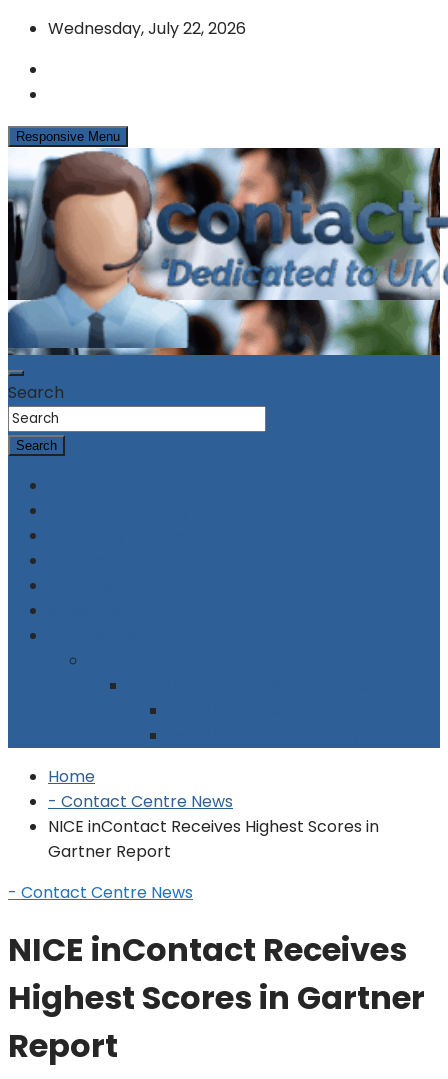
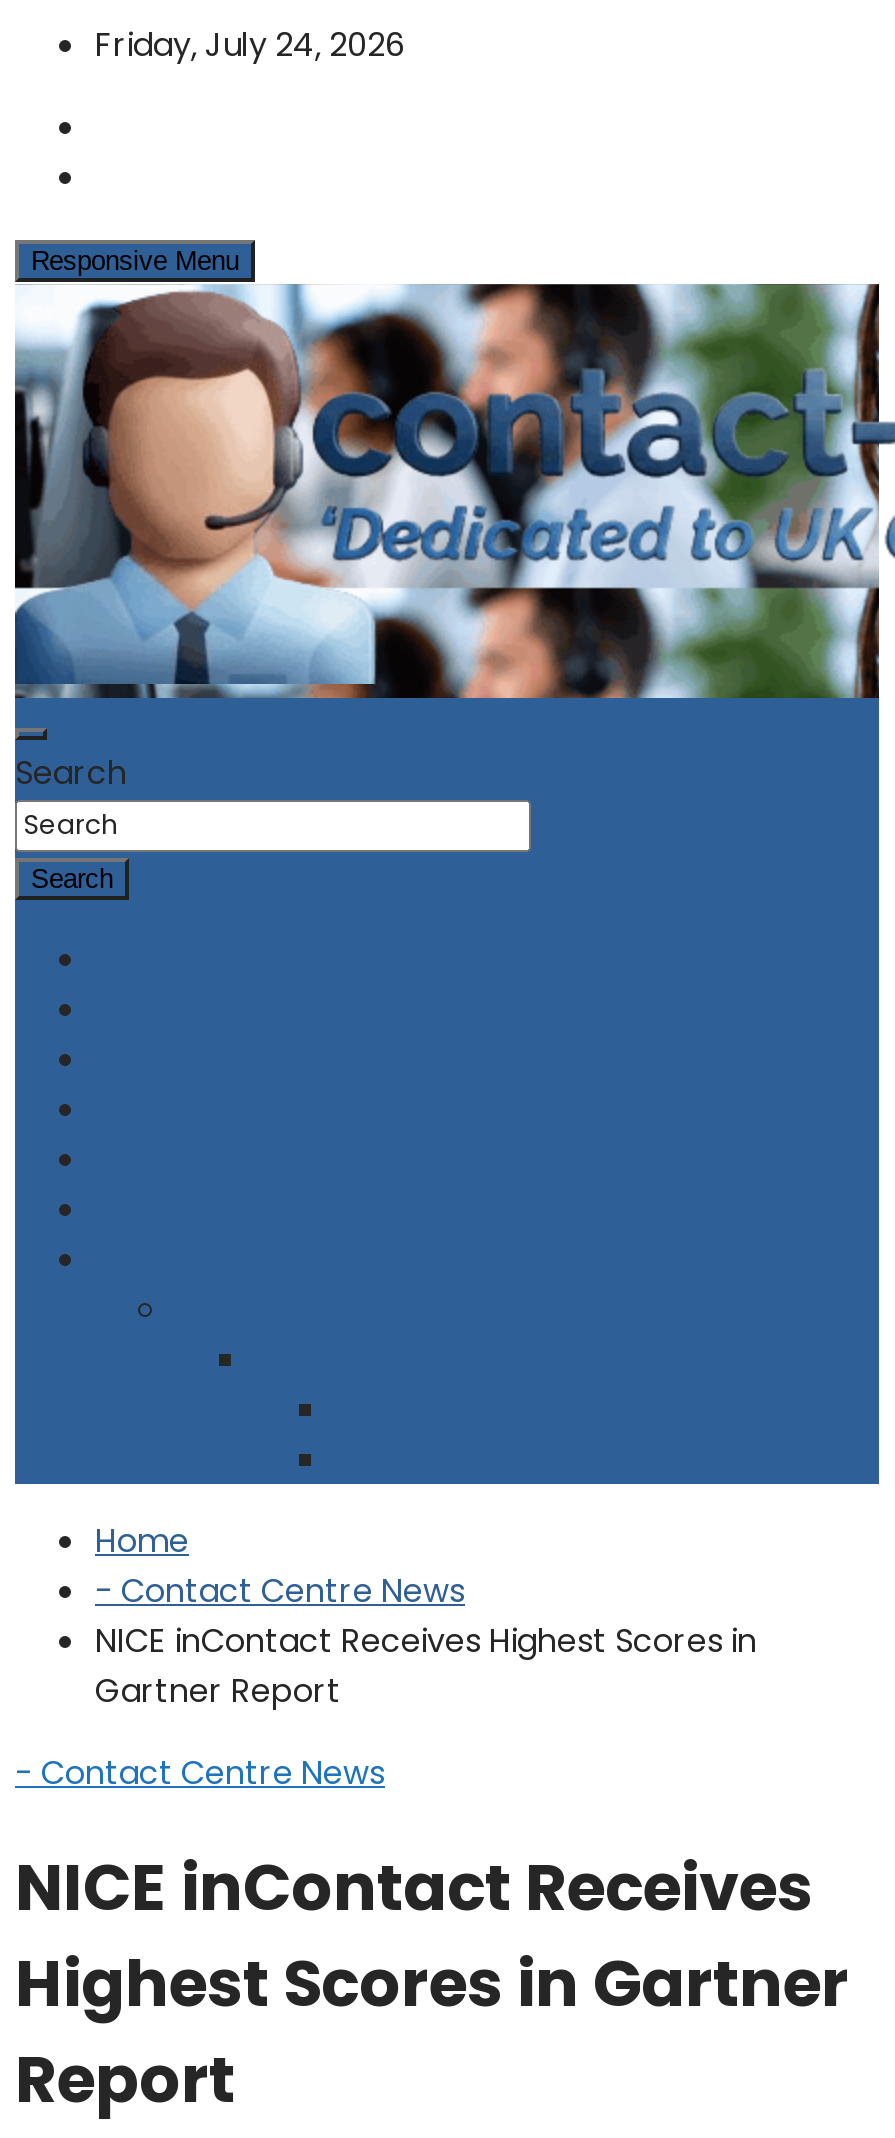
- Wednesday, July 22, 2026
+ Friday, July 24, 2026
